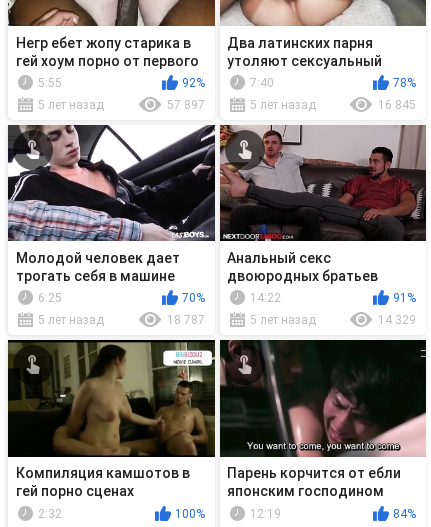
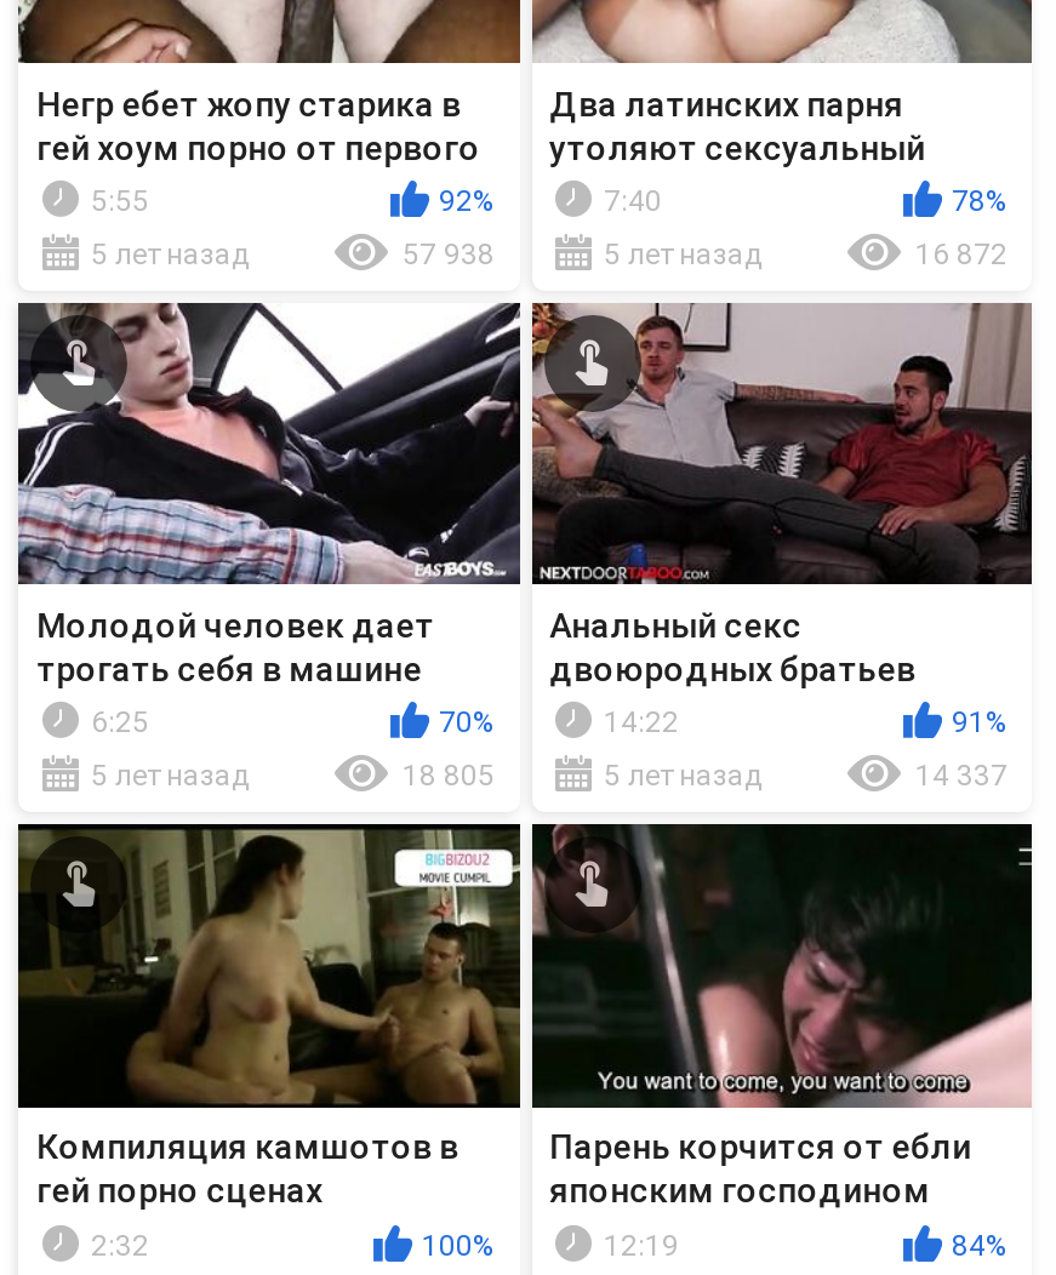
- 57 897
+ 57 938

- 16 845
+ 16 872

- 18 787
+ 18 805

- 14 329
+ 14 337
